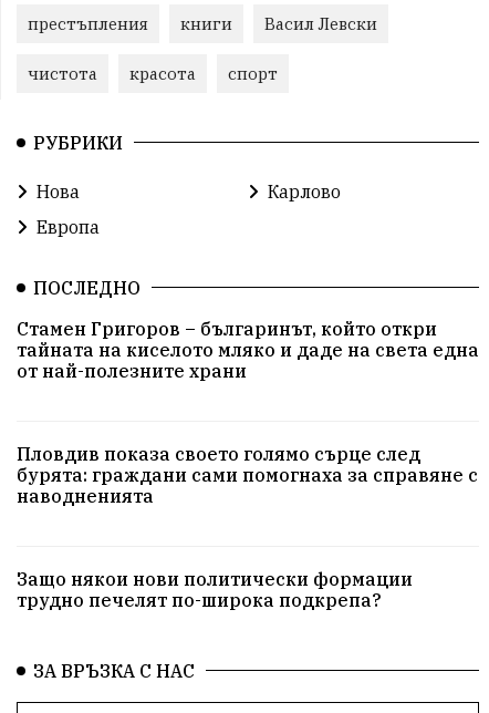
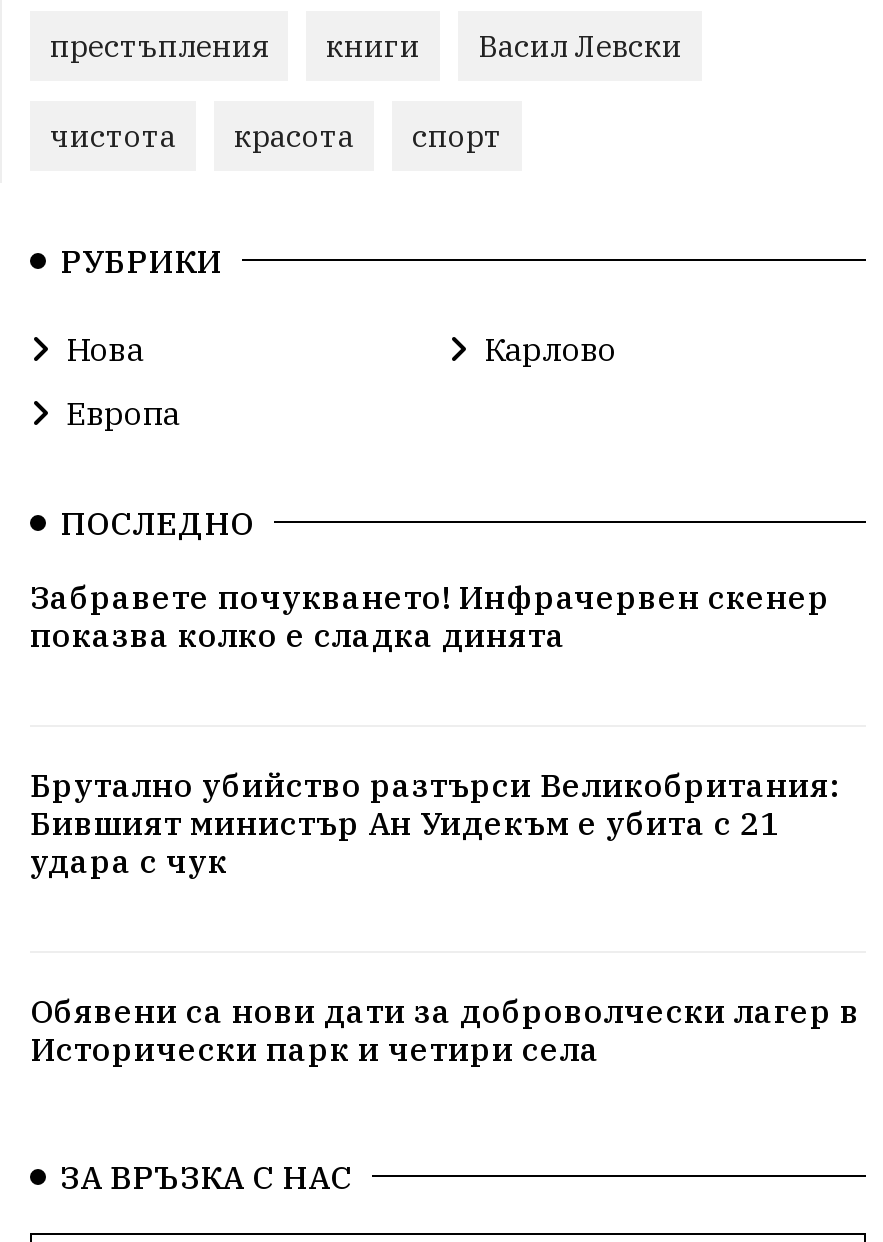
- Стамен Григоров – българинът, който откри
- тайната на киселото мляко и даде на света една
- от най-полезните храни
+ Забравете почукването! Инфрачервен скенер
+ показва колко е сладка динята

- Пловдив показа своето голямо сърце след
- бурята: граждани сами помогнаха за справяне с
- наводненията
+ Брутално убийство разтърси Великобритания:
+ Бившият министър Ан Уидекъм е убита с 21
+ удара с чук

- Защо някои нови политически формации
- трудно печелят по-широка подкрепа?
+ Обявени са нови дати за доброволчески лагер в
+ Исторически парк и четири села
